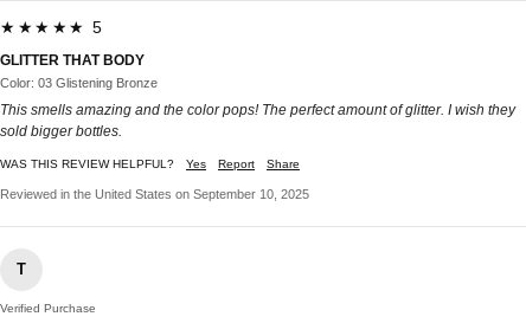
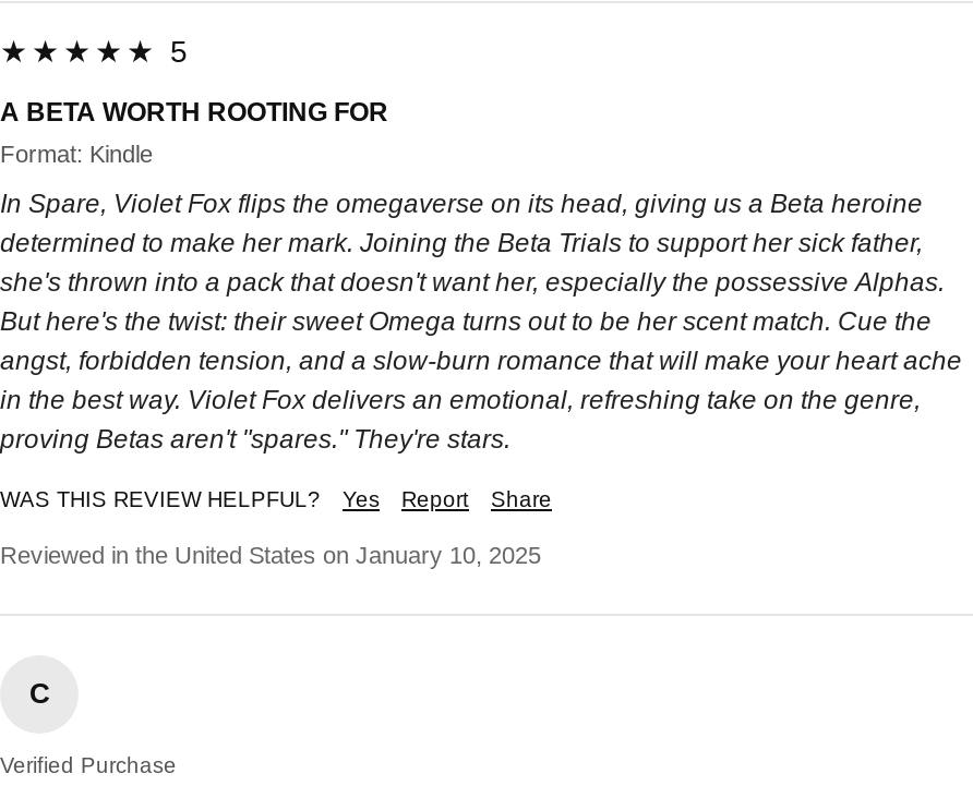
- GLITTER THAT BODY
- Color: 03 Glistening Bronze
+ A BETA WORTH ROOTING FOR
+ Format: Kindle

- This smells amazing and the color pops! The perfect amount of glitter. I wish they
- sold bigger bottles.
+ In Spare, Violet Fox flips the omegaverse on its head, giving us a Beta heroine
+ determined to make her mark. Joining the Beta Trials to support her sick father,
+ she's thrown into a pack that doesn't want her, especially the possessive Alphas.
+ But here's the twist: their sweet Omega turns out to be her scent match. Cue the
+ angst, forbidden tension, and a slow-burn romance that will make your heart ache
+ in the best way. Violet Fox delivers an emotional, refreshing take on the genre,
+ proving Betas aren't "spares." They're stars.

- Reviewed in the United States on September 10, 2025
+ Reviewed in the United States on January 10, 2025

- T
+ C
